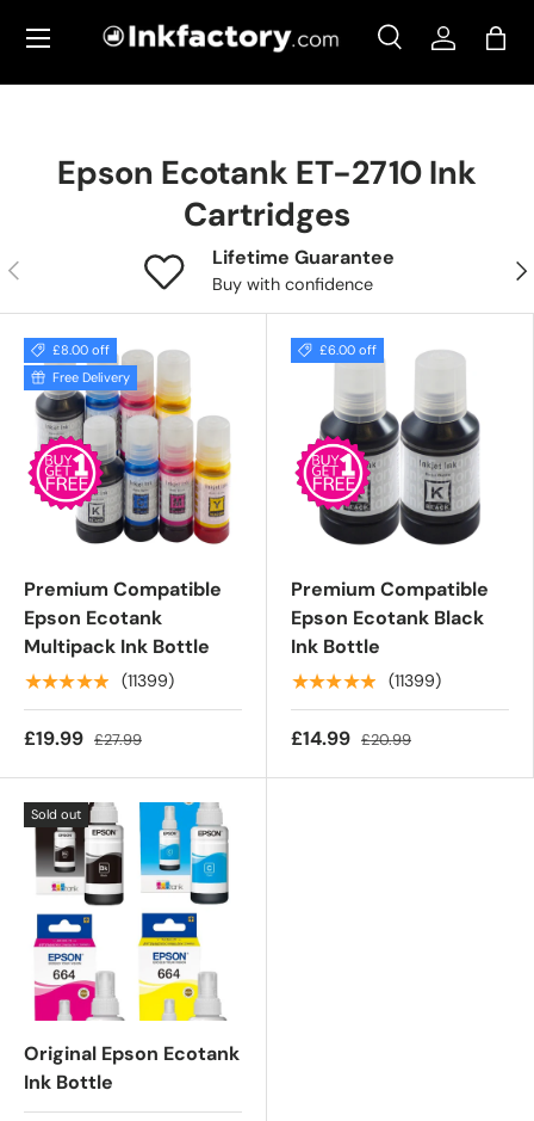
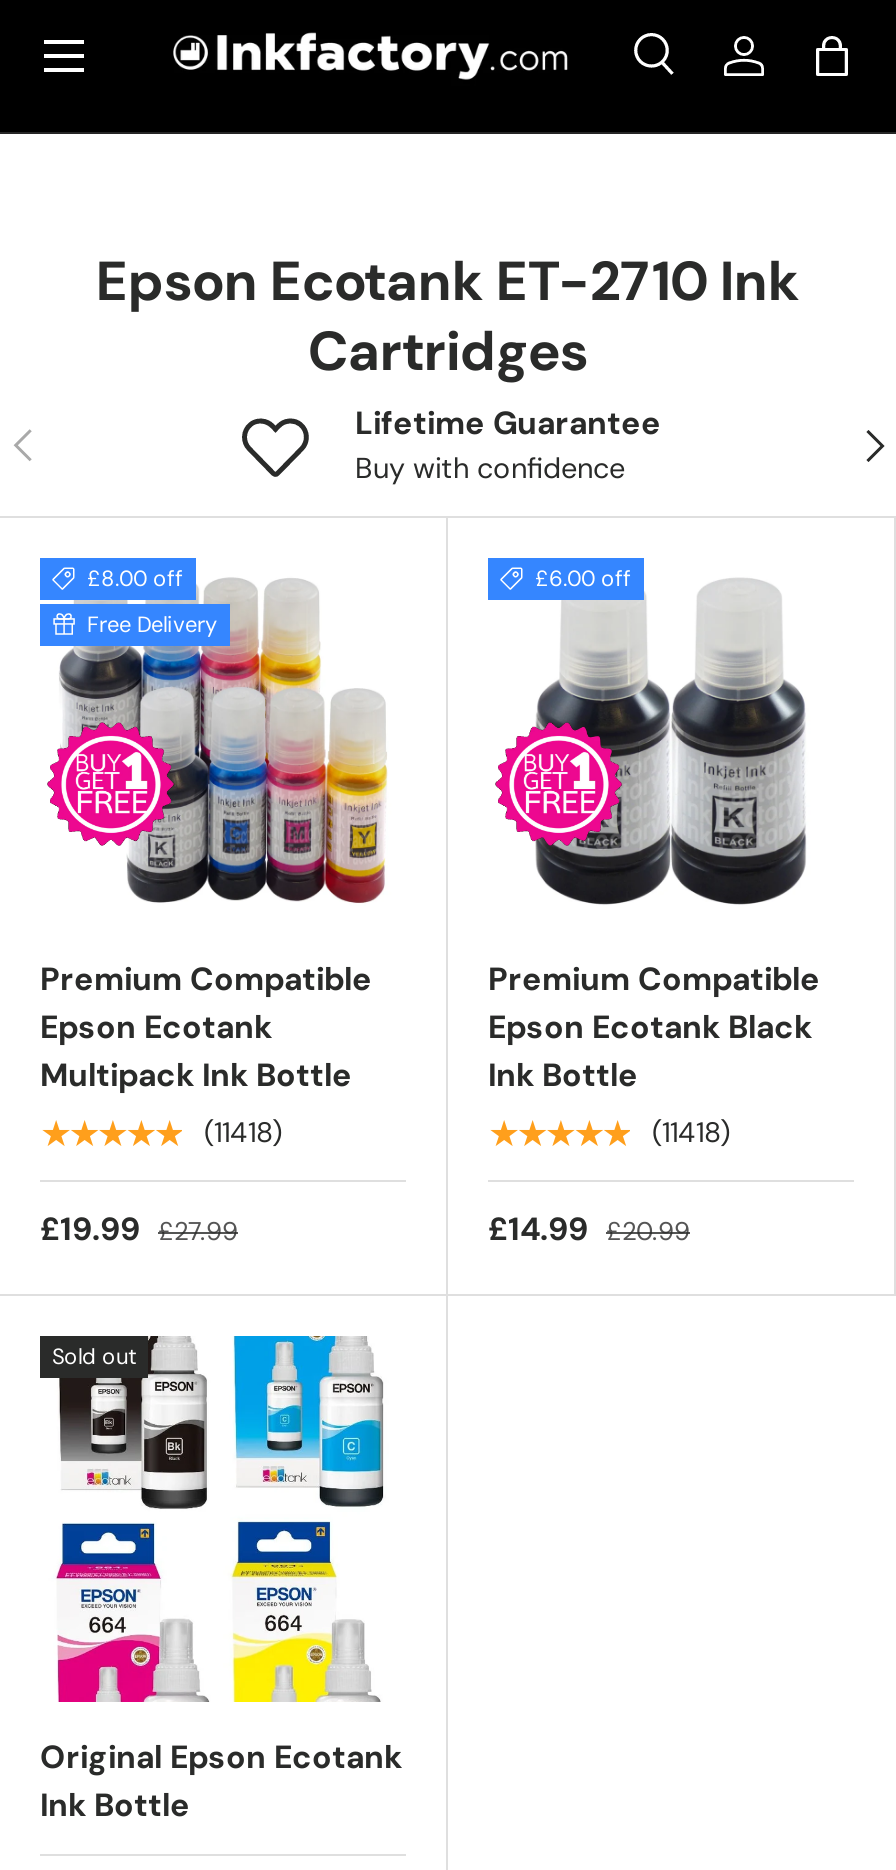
- (11399)
+ (11418)

- (11399)
+ (11418)
